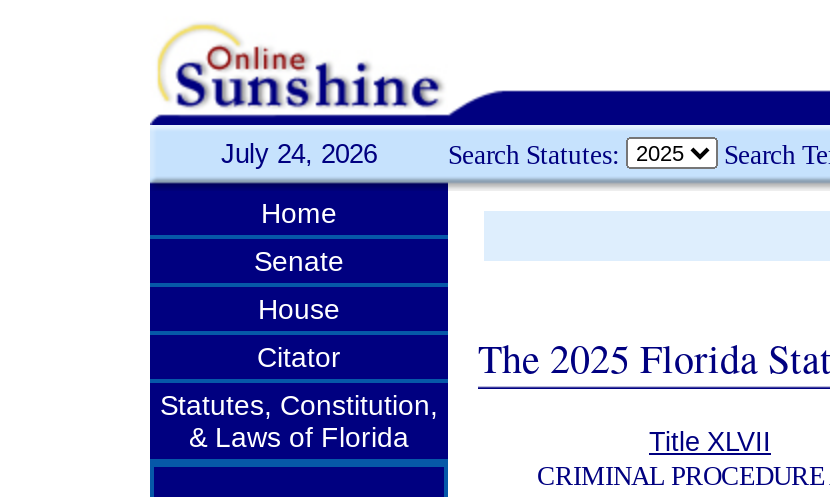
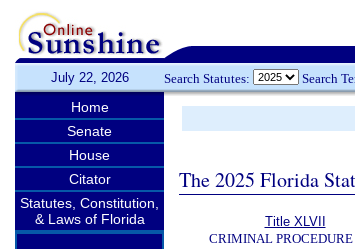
- July 24, 2026
+ July 22, 2026
